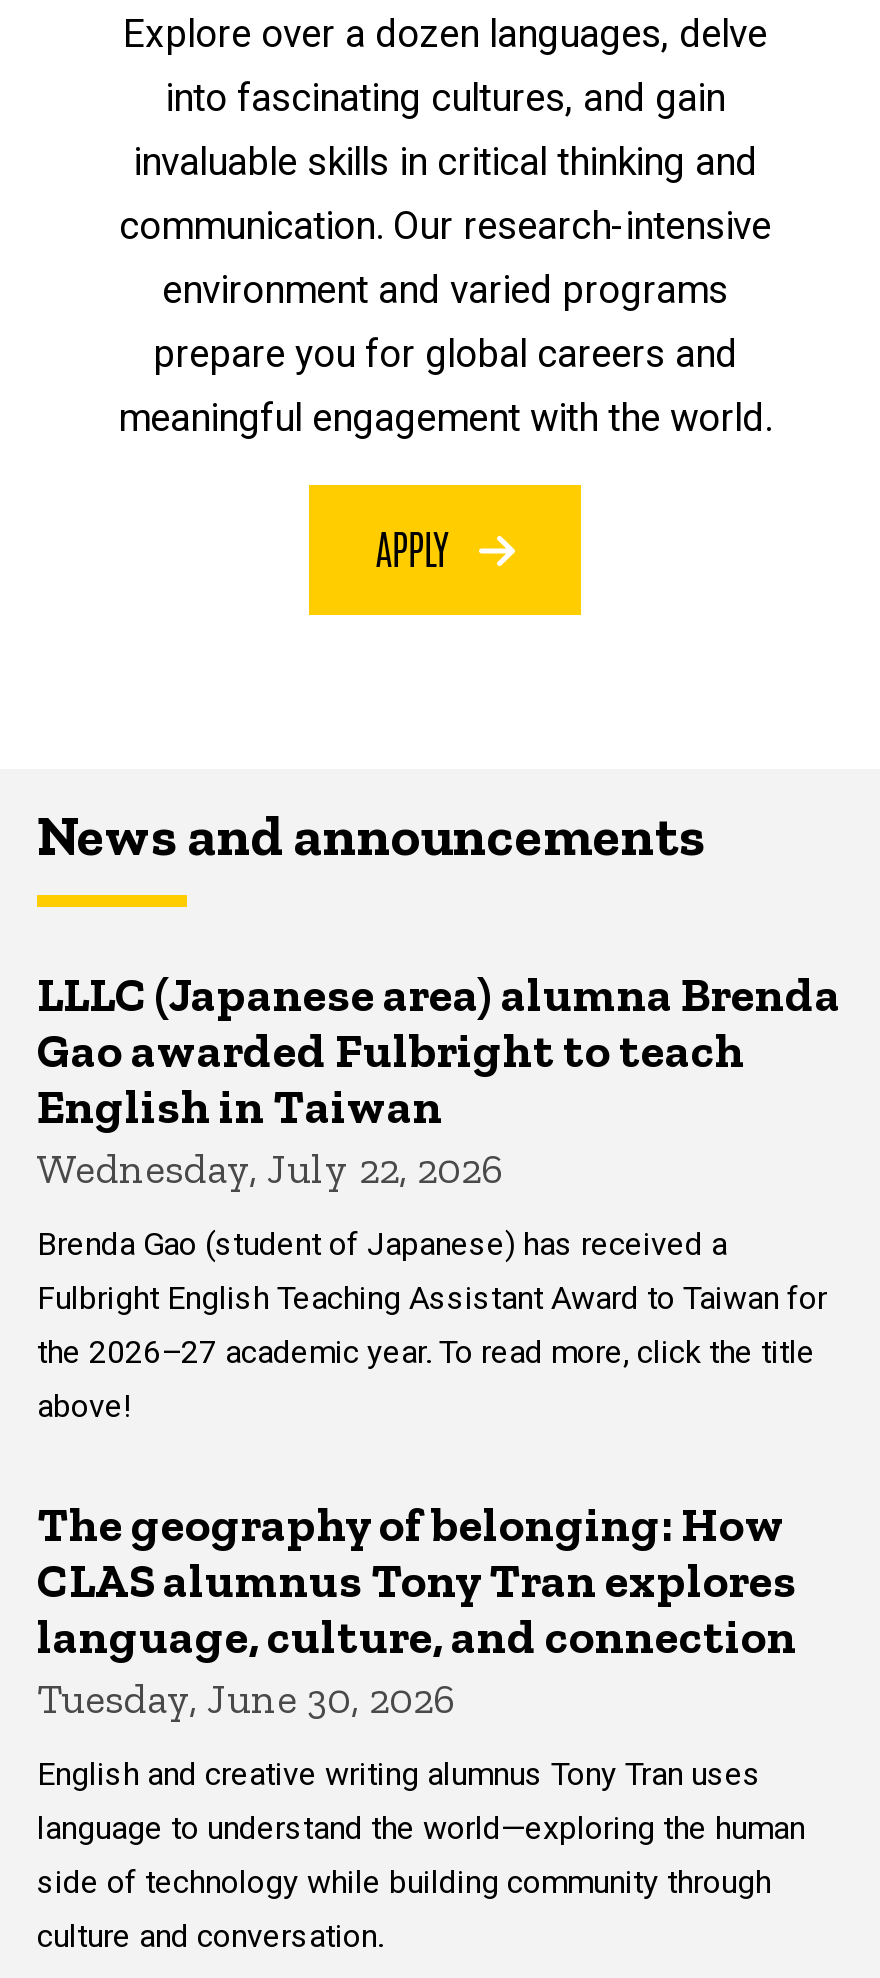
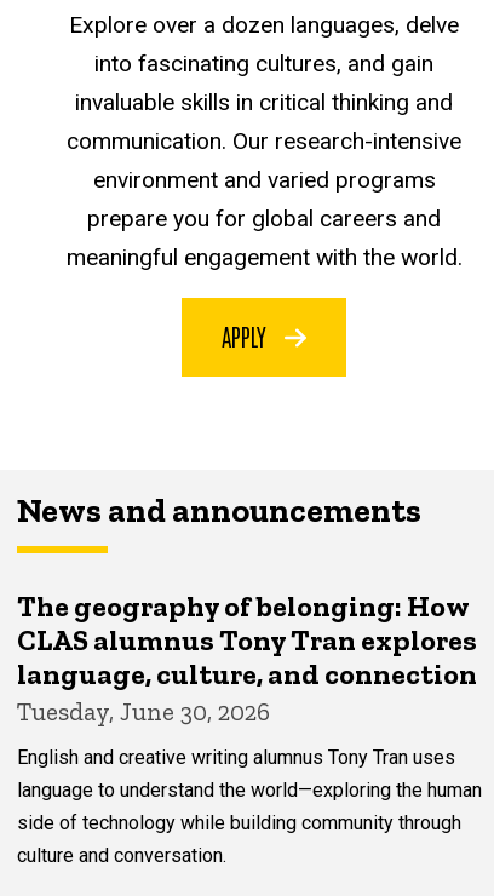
- LLLC (Japanese area) alumna Brenda
- Gao awarded Fulbright to teach
- English in Taiwan
- Wednesday, July 22, 2026
- Brenda Gao (student of Japanese) has received a
- Fulbright English Teaching Assistant Award to Taiwan for
- the 2026–27 academic year. To read more, click the title
- above!
